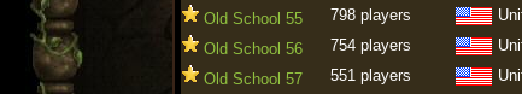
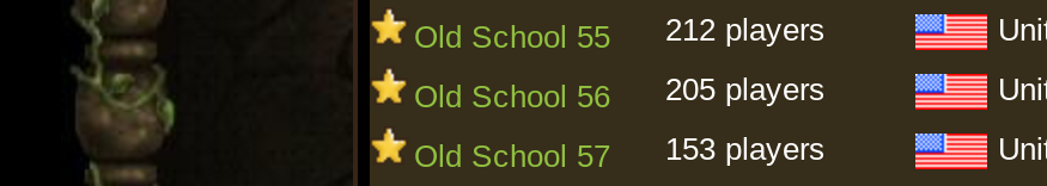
- Old School 55 798 players
+ Old School 55 212 players

- Old School 56 754 players
+ Old School 56 205 players

- Old School 57 551 players
+ Old School 57 153 players
